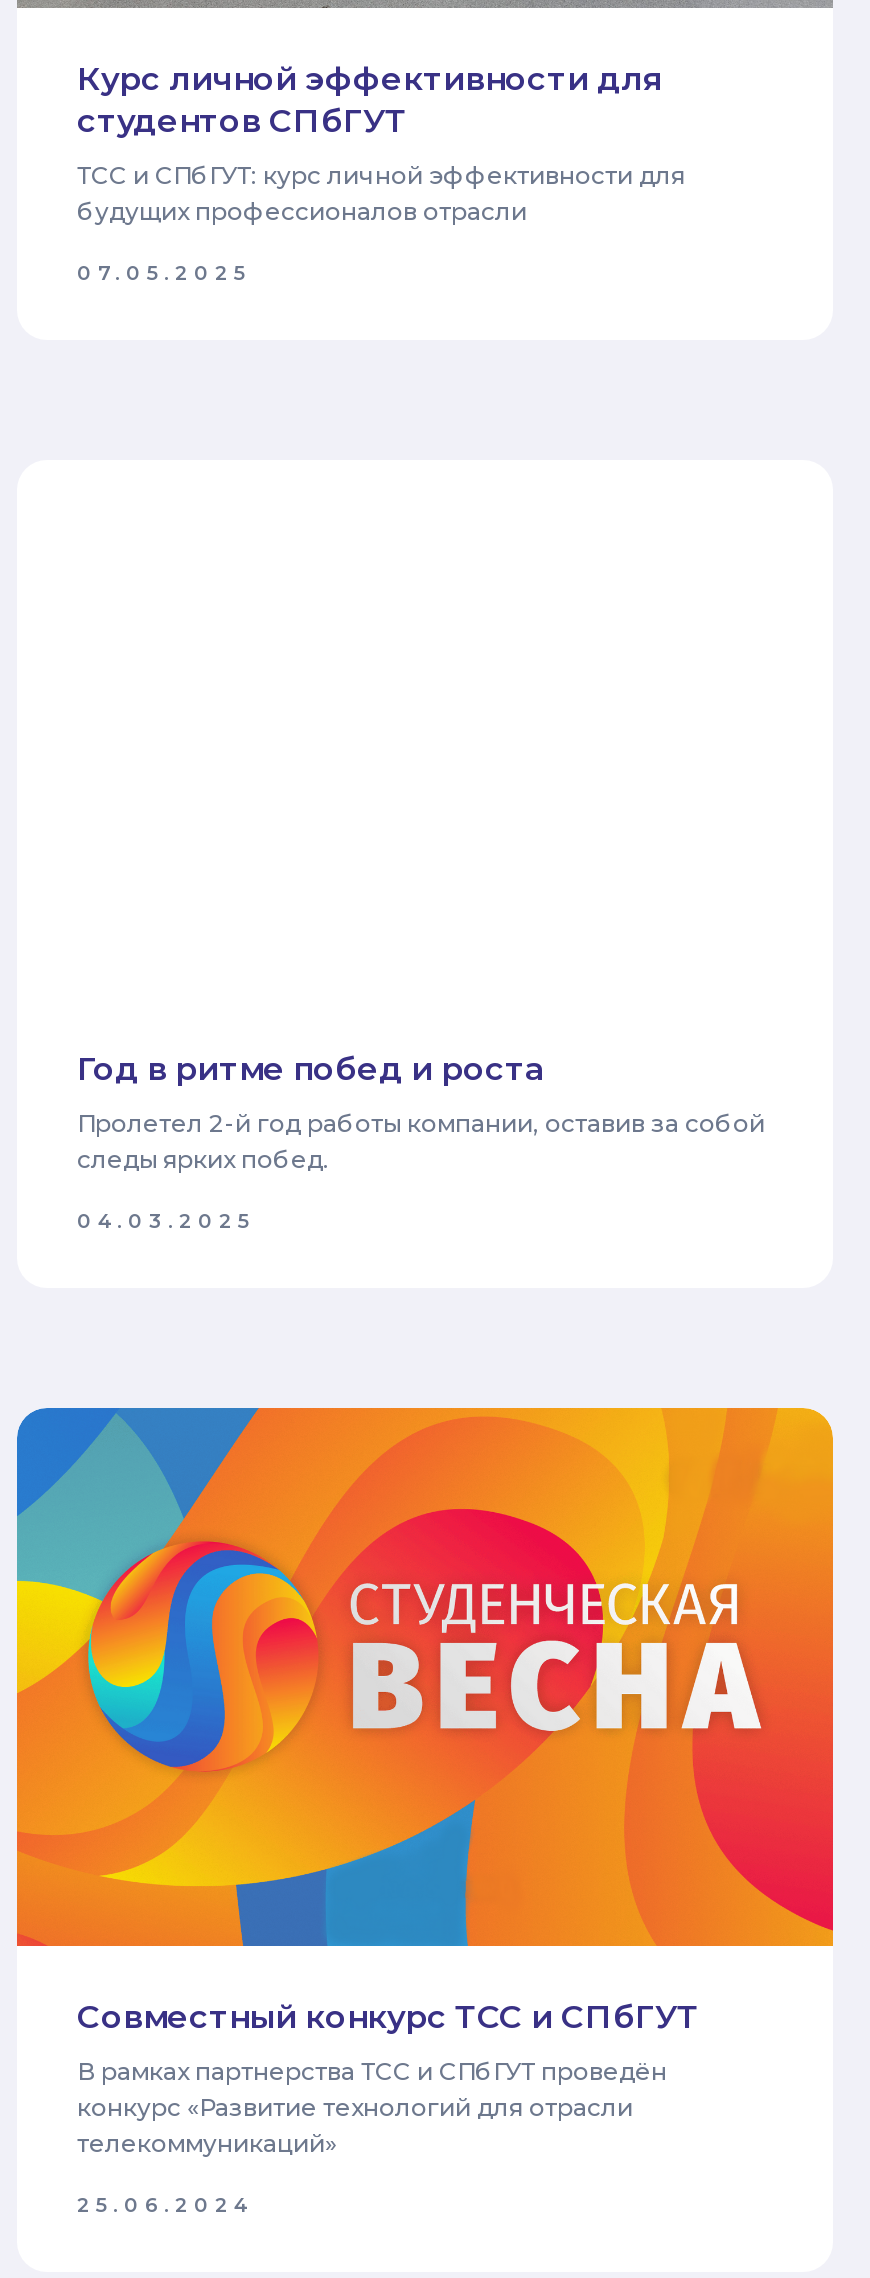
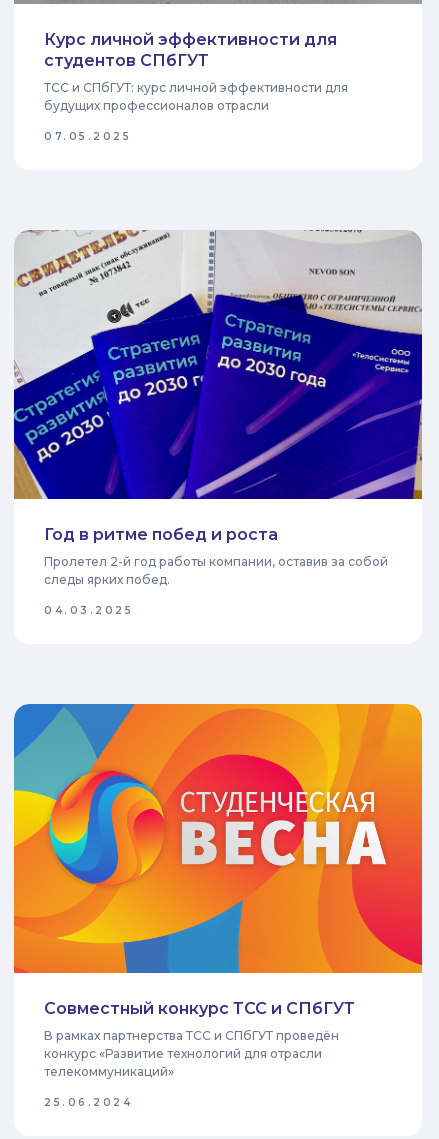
+ [image]
